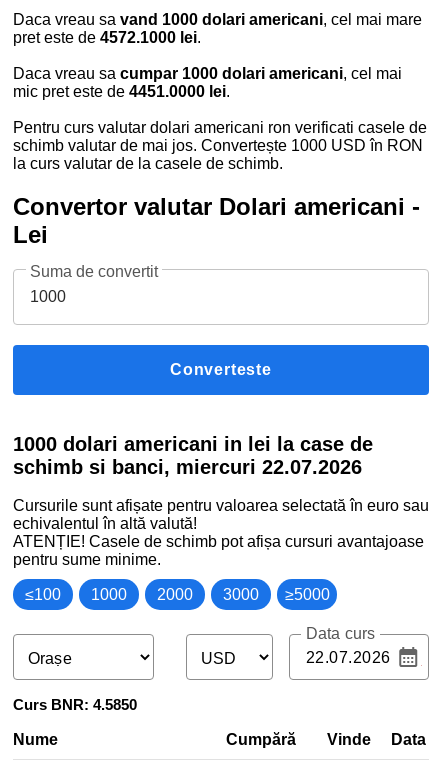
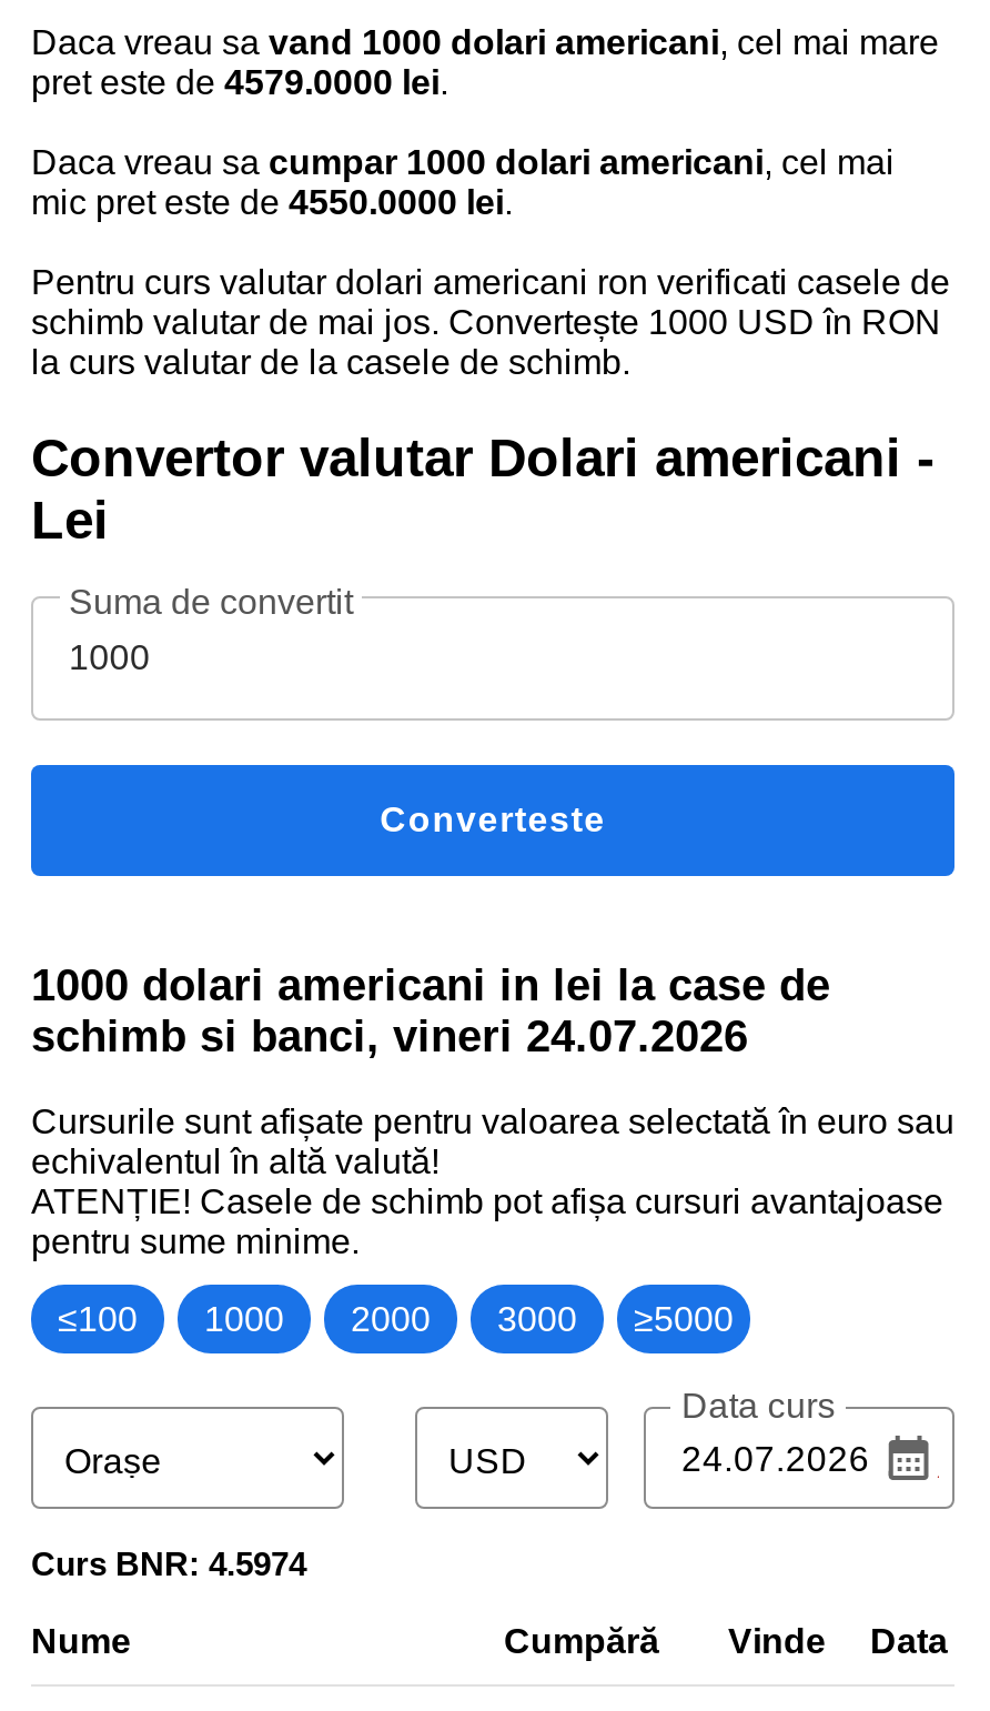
- pret este de 4572.1000 lei.
+ pret este de 4579.0000 lei.

- mic pret este de 4451.0000 lei.
+ mic pret este de 4550.0000 lei.

- schimb si banci, miercuri 22.07.2026
+ schimb si banci, vineri 24.07.2026

- Curs BNR: 4.5850
+ Curs BNR: 4.5974
